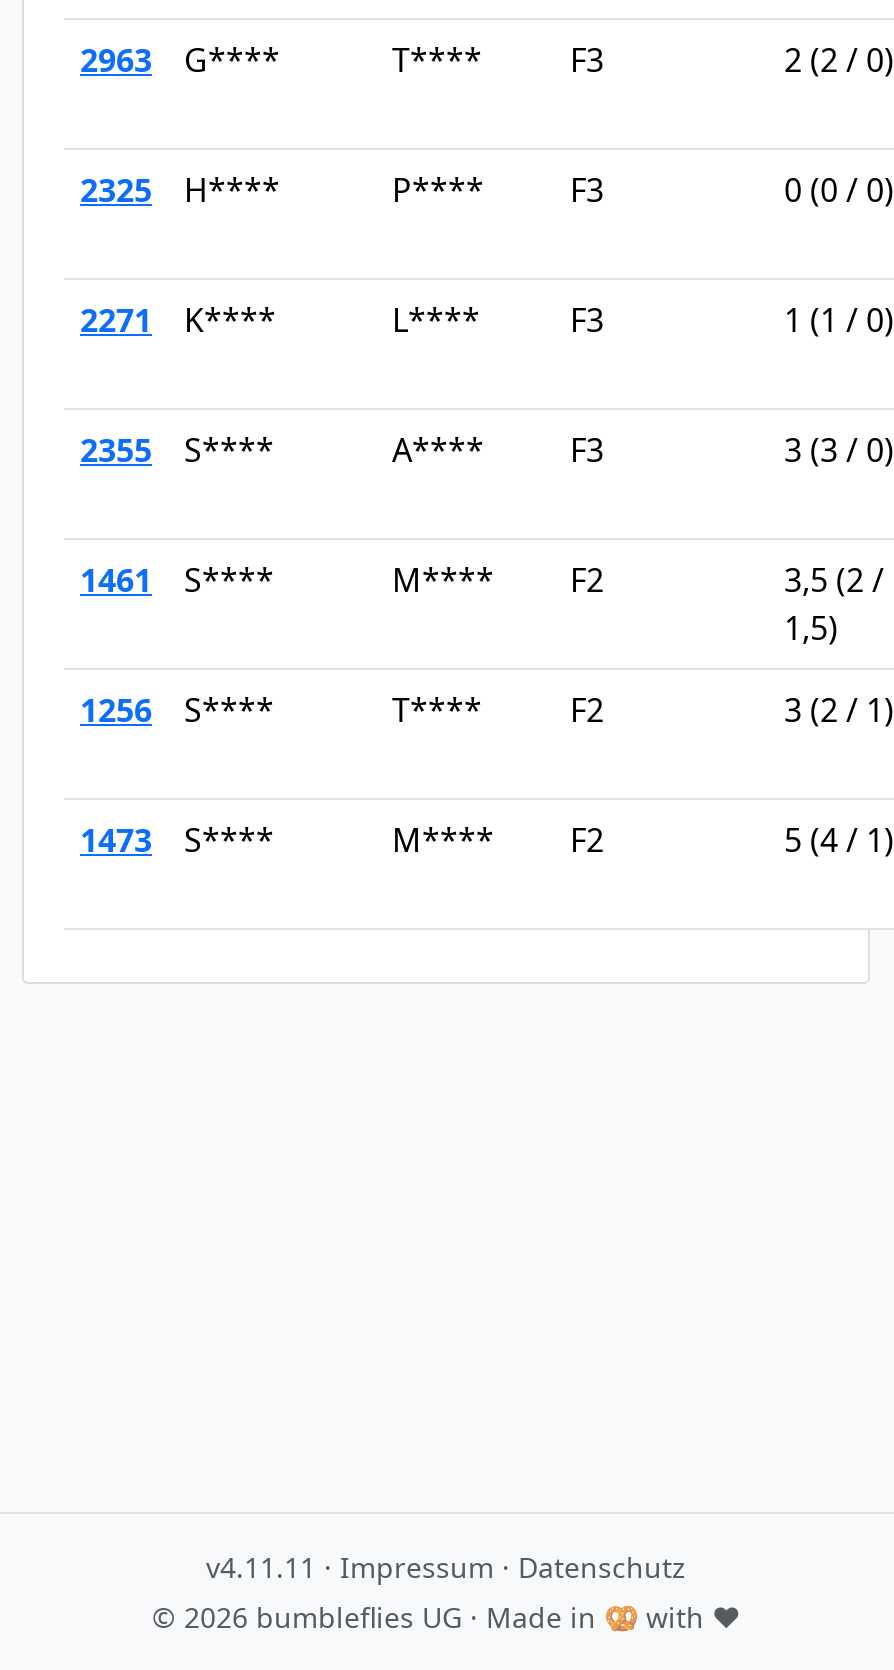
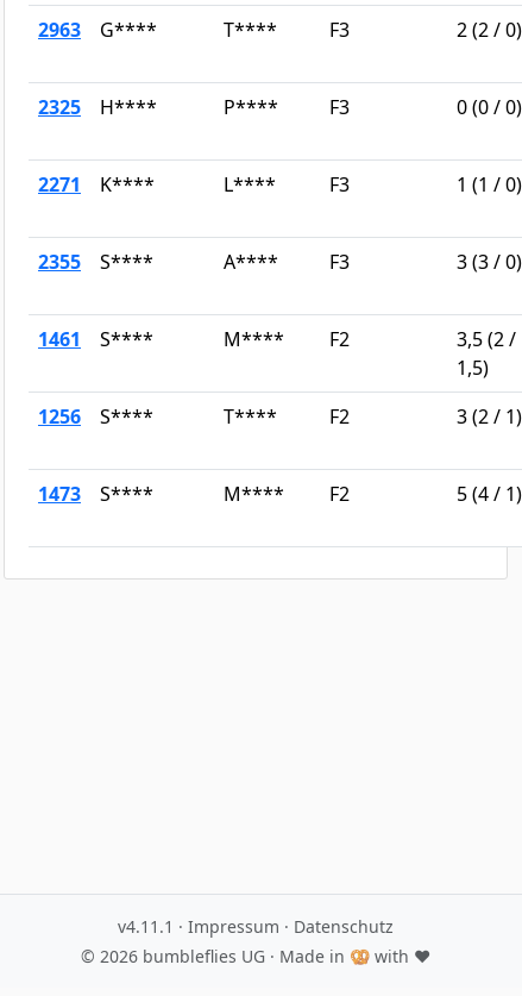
- v4.11.11 · Impressum · Datenschutz
+ v4.11.1 · Impressum · Datenschutz
